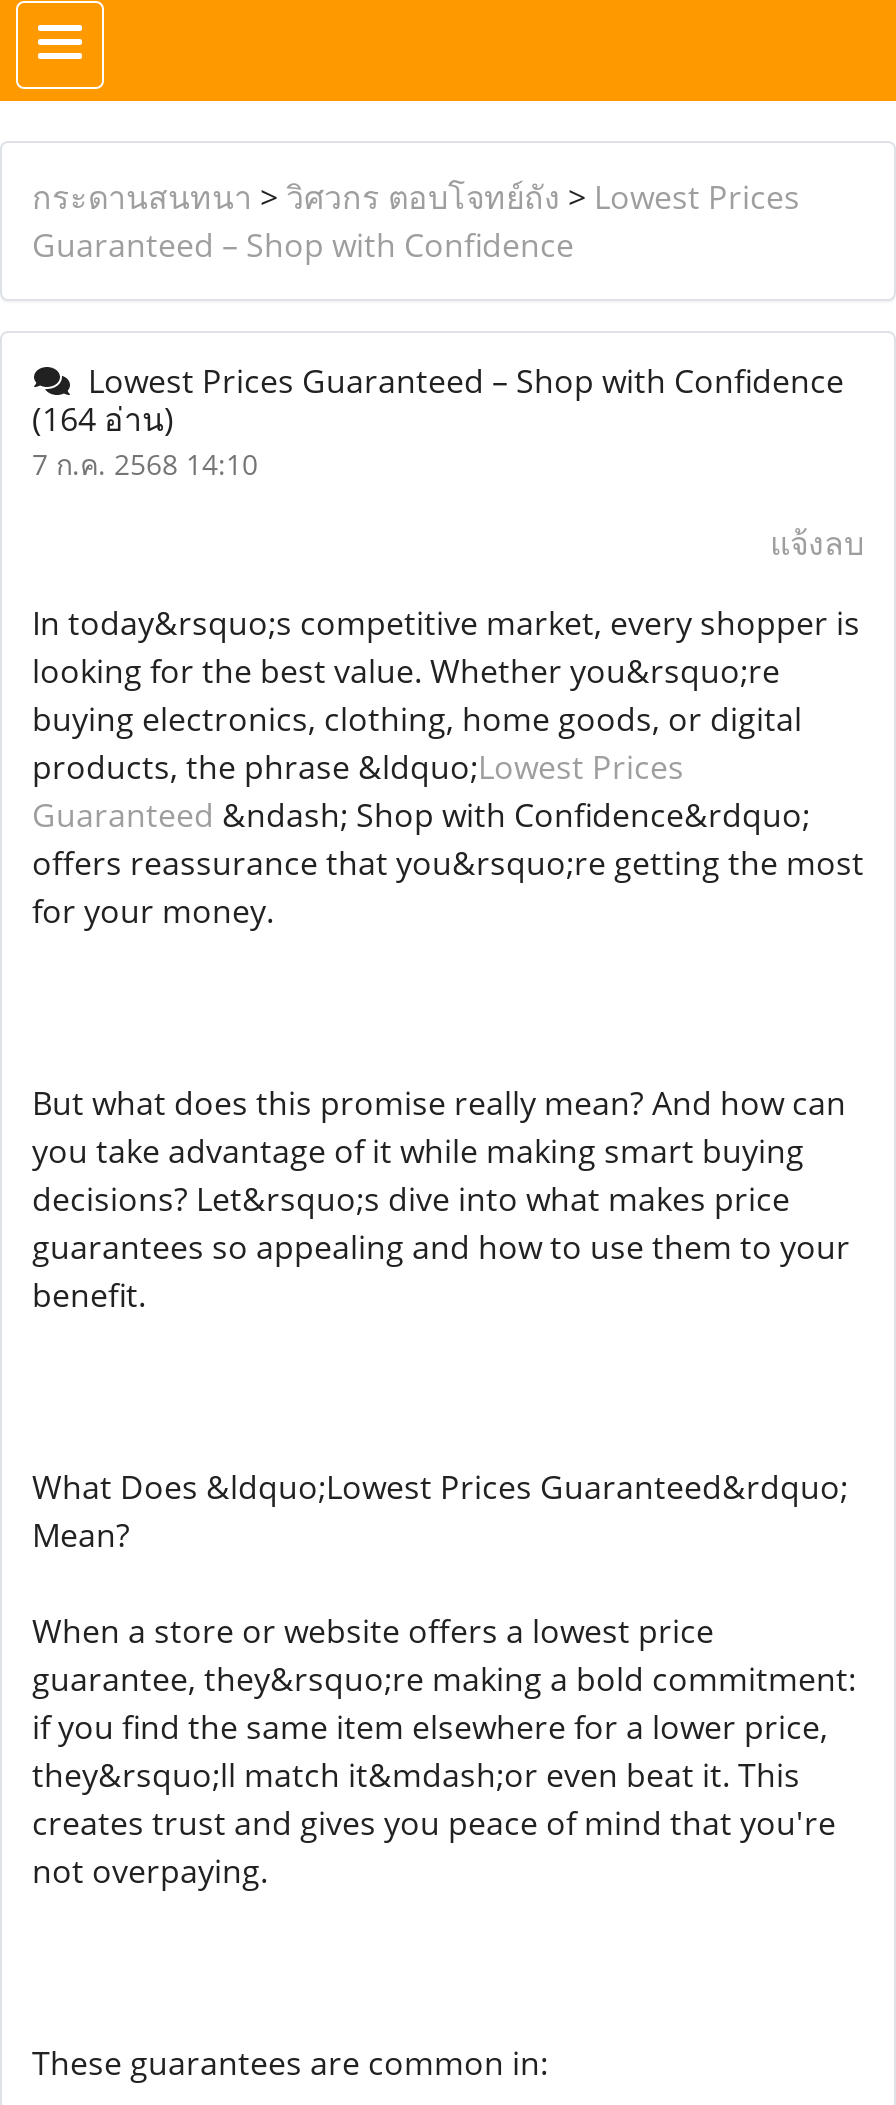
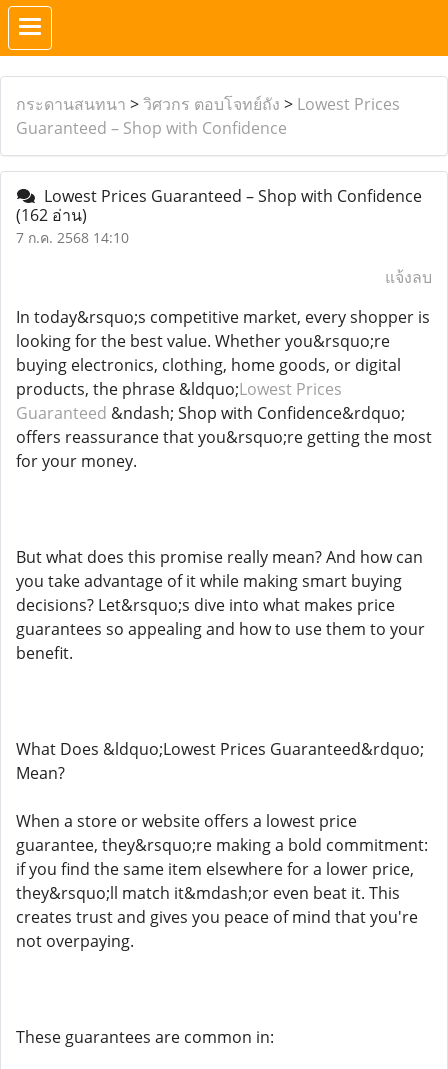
- (164 อ่าน)
+ (162 อ่าน)
